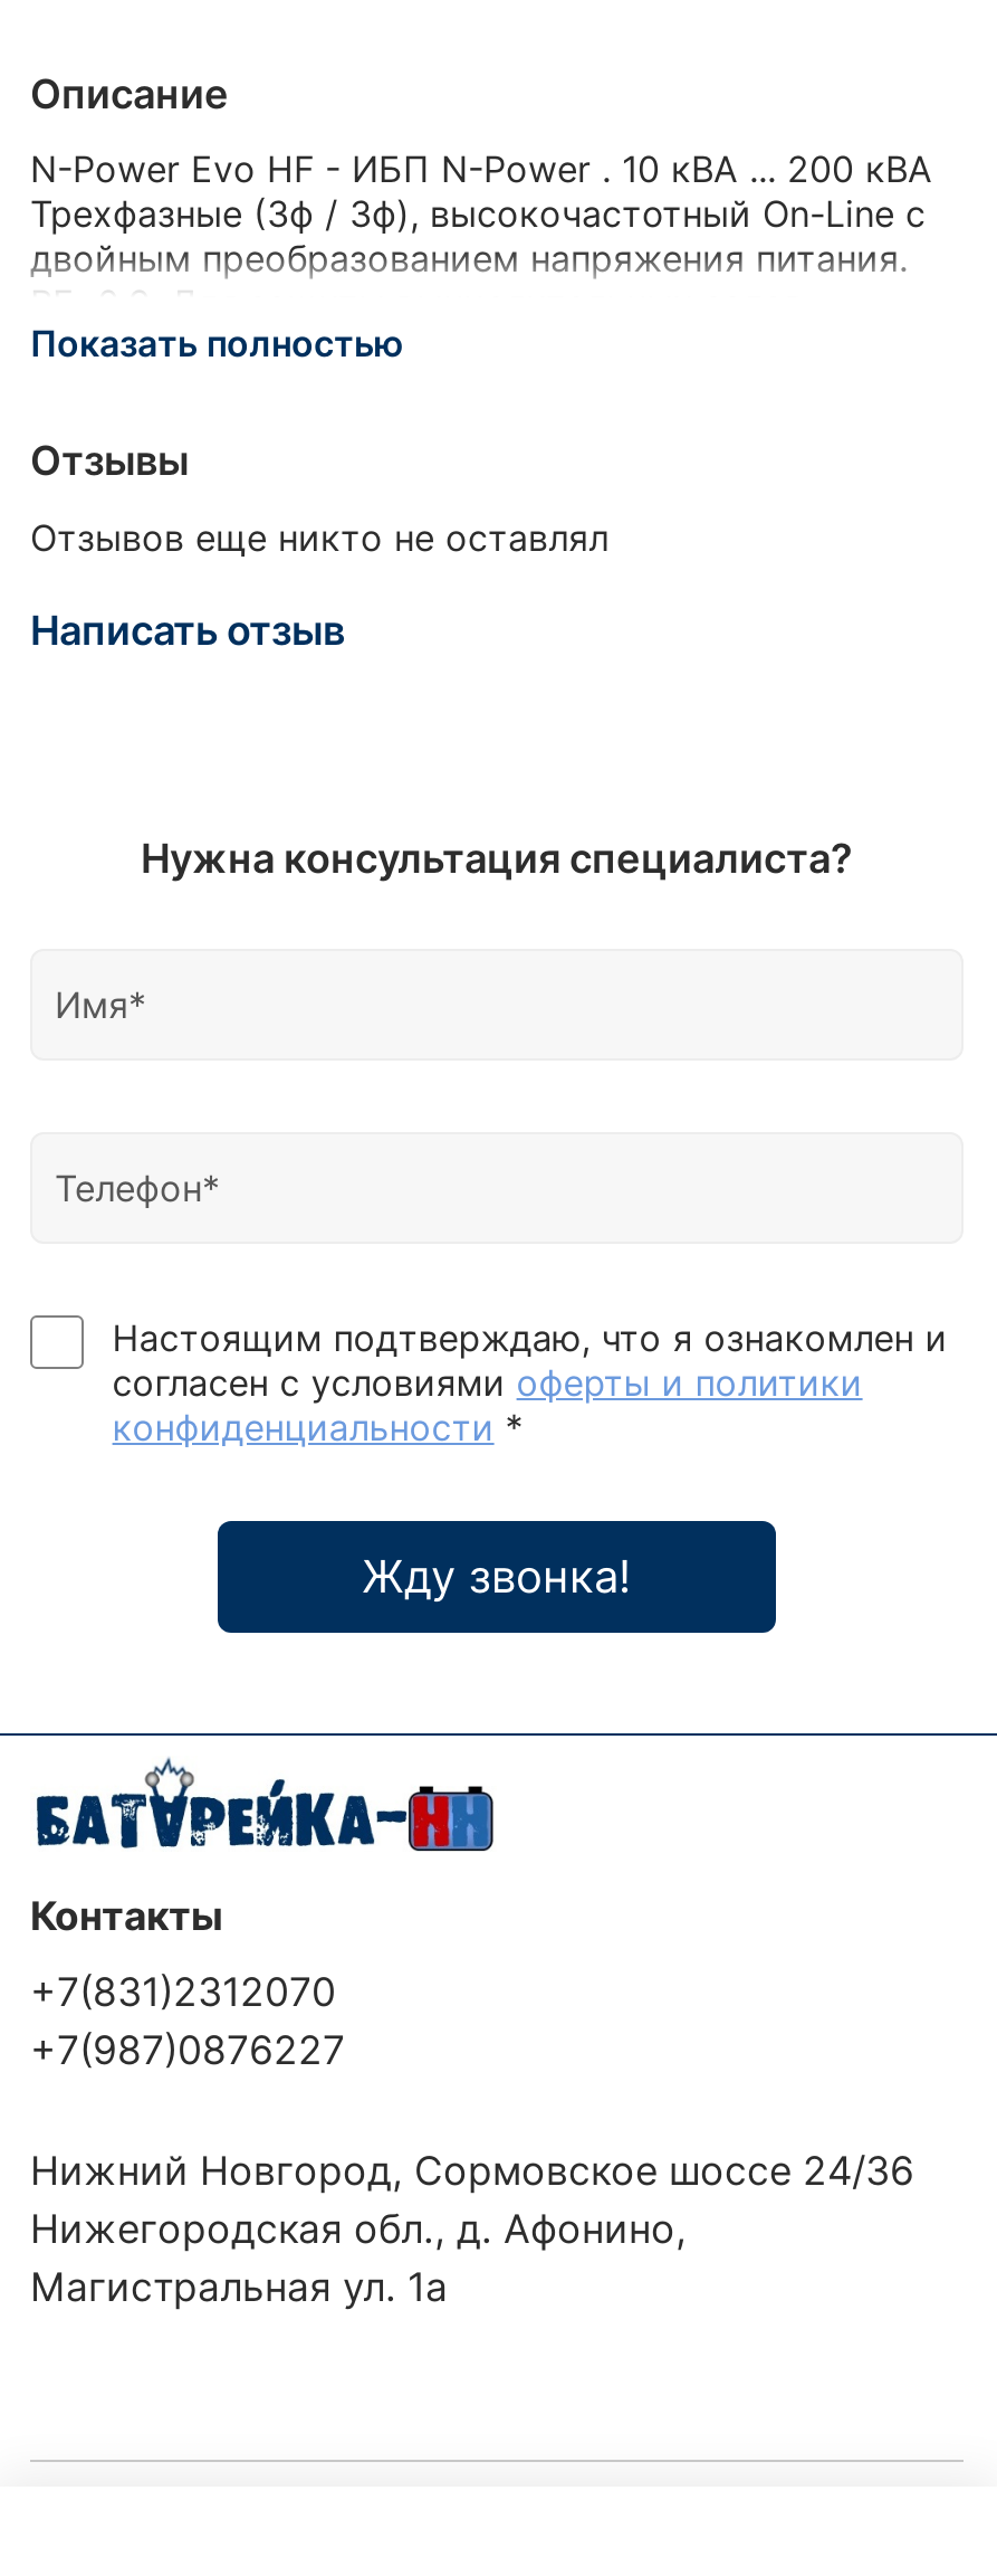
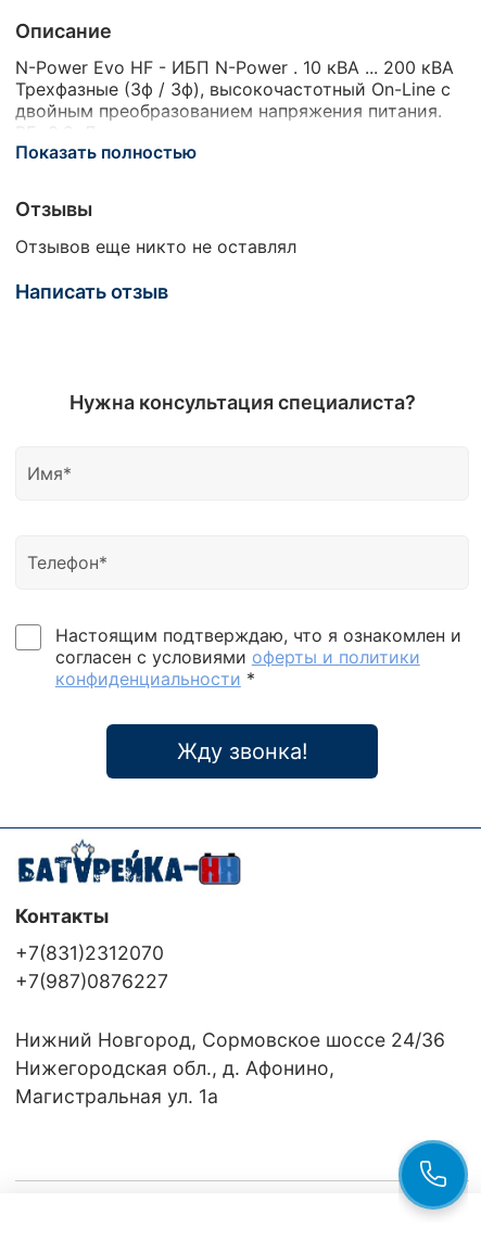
+ [image]
